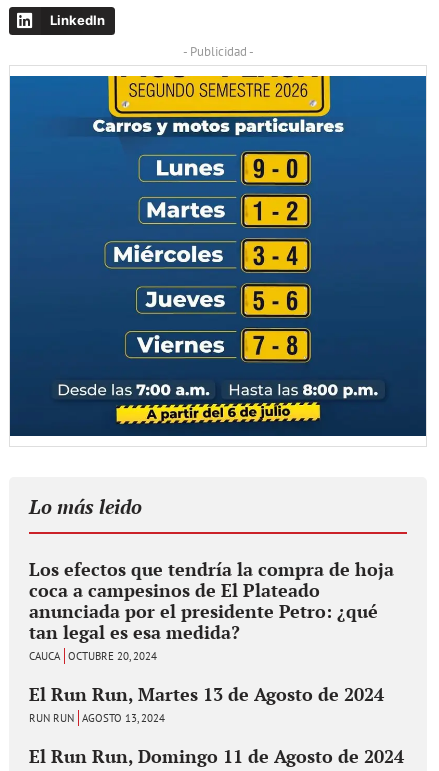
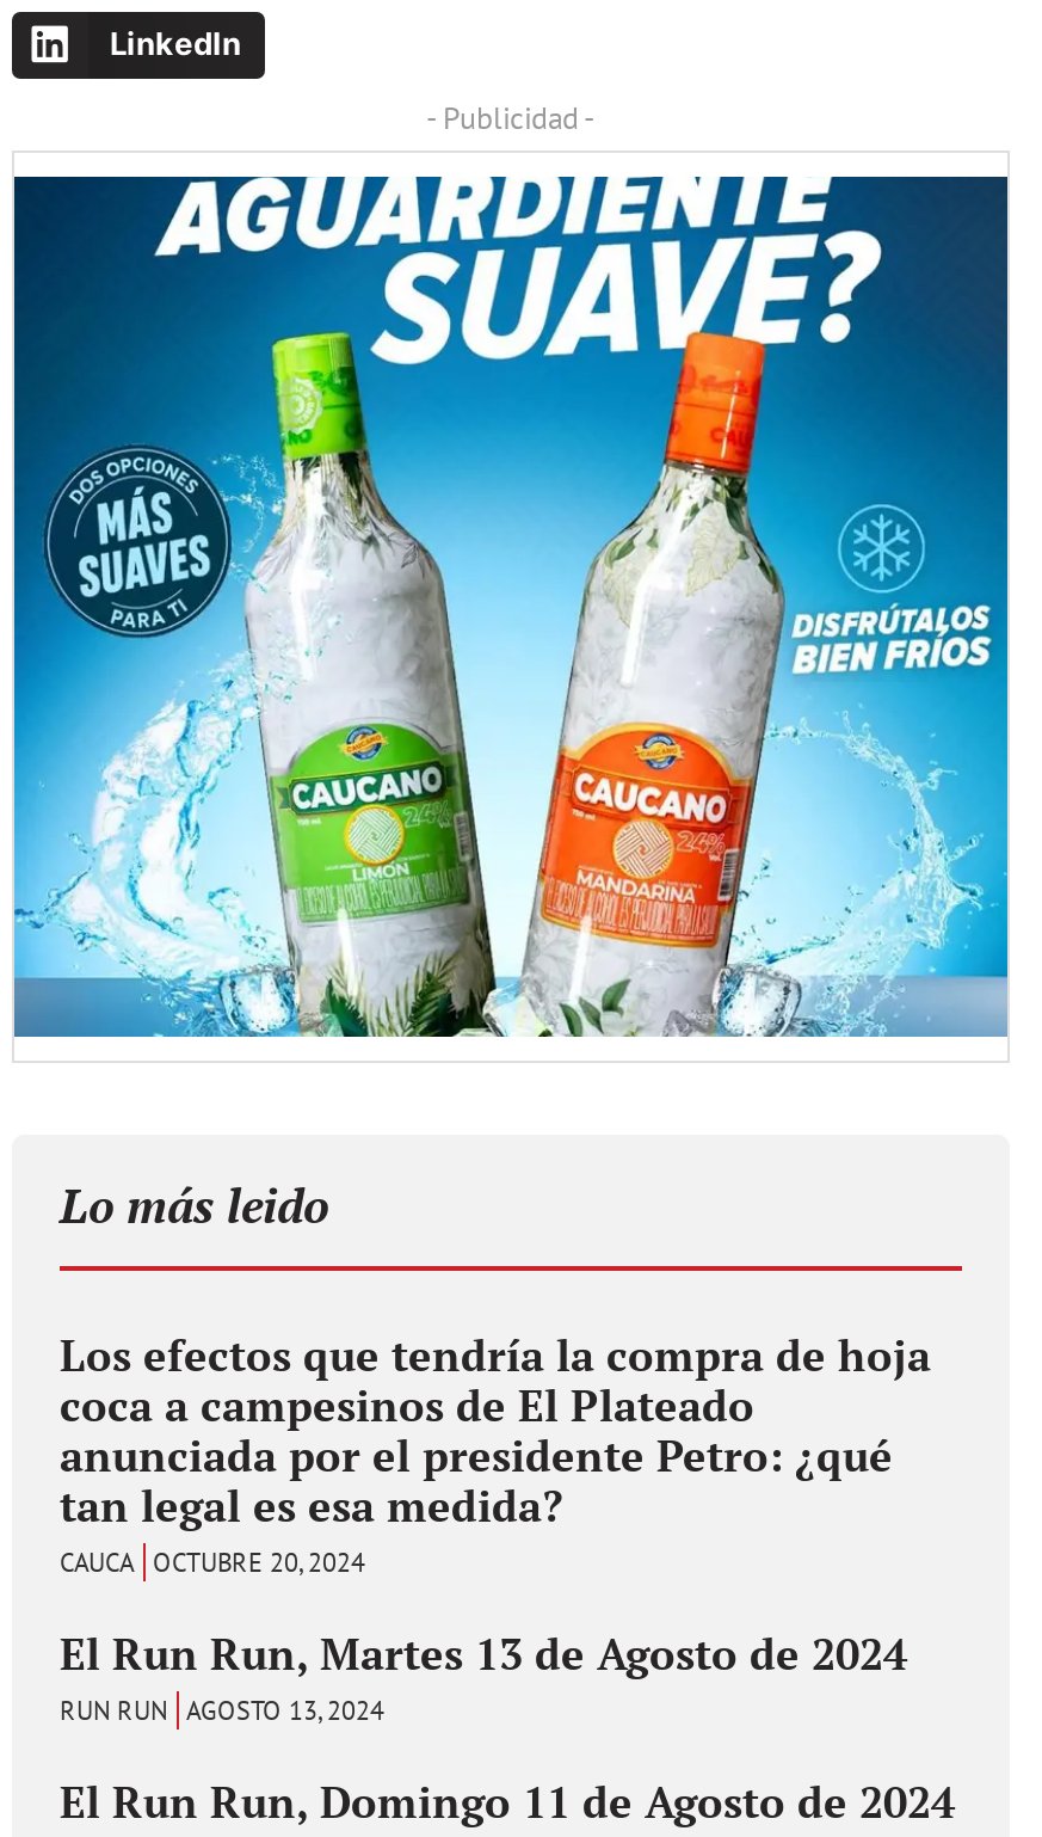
- [image]
+ [image]
